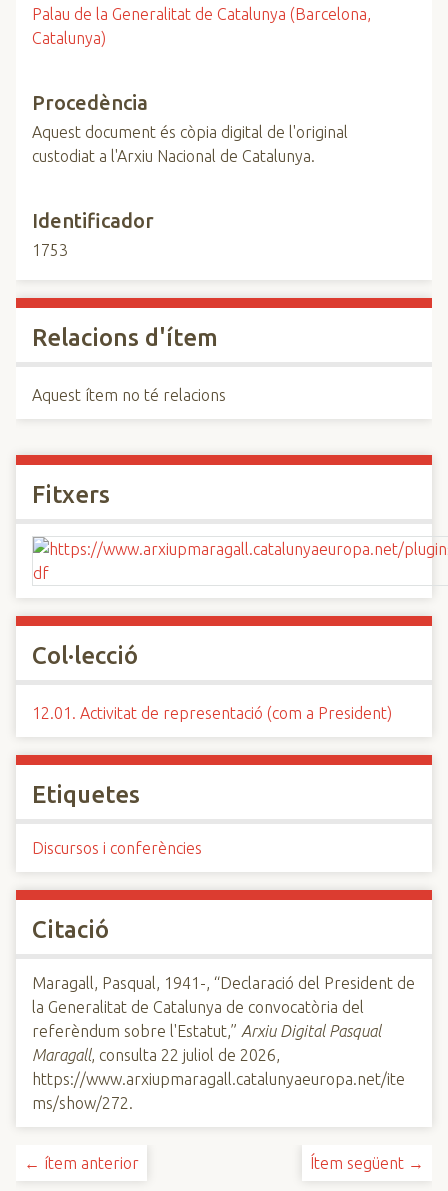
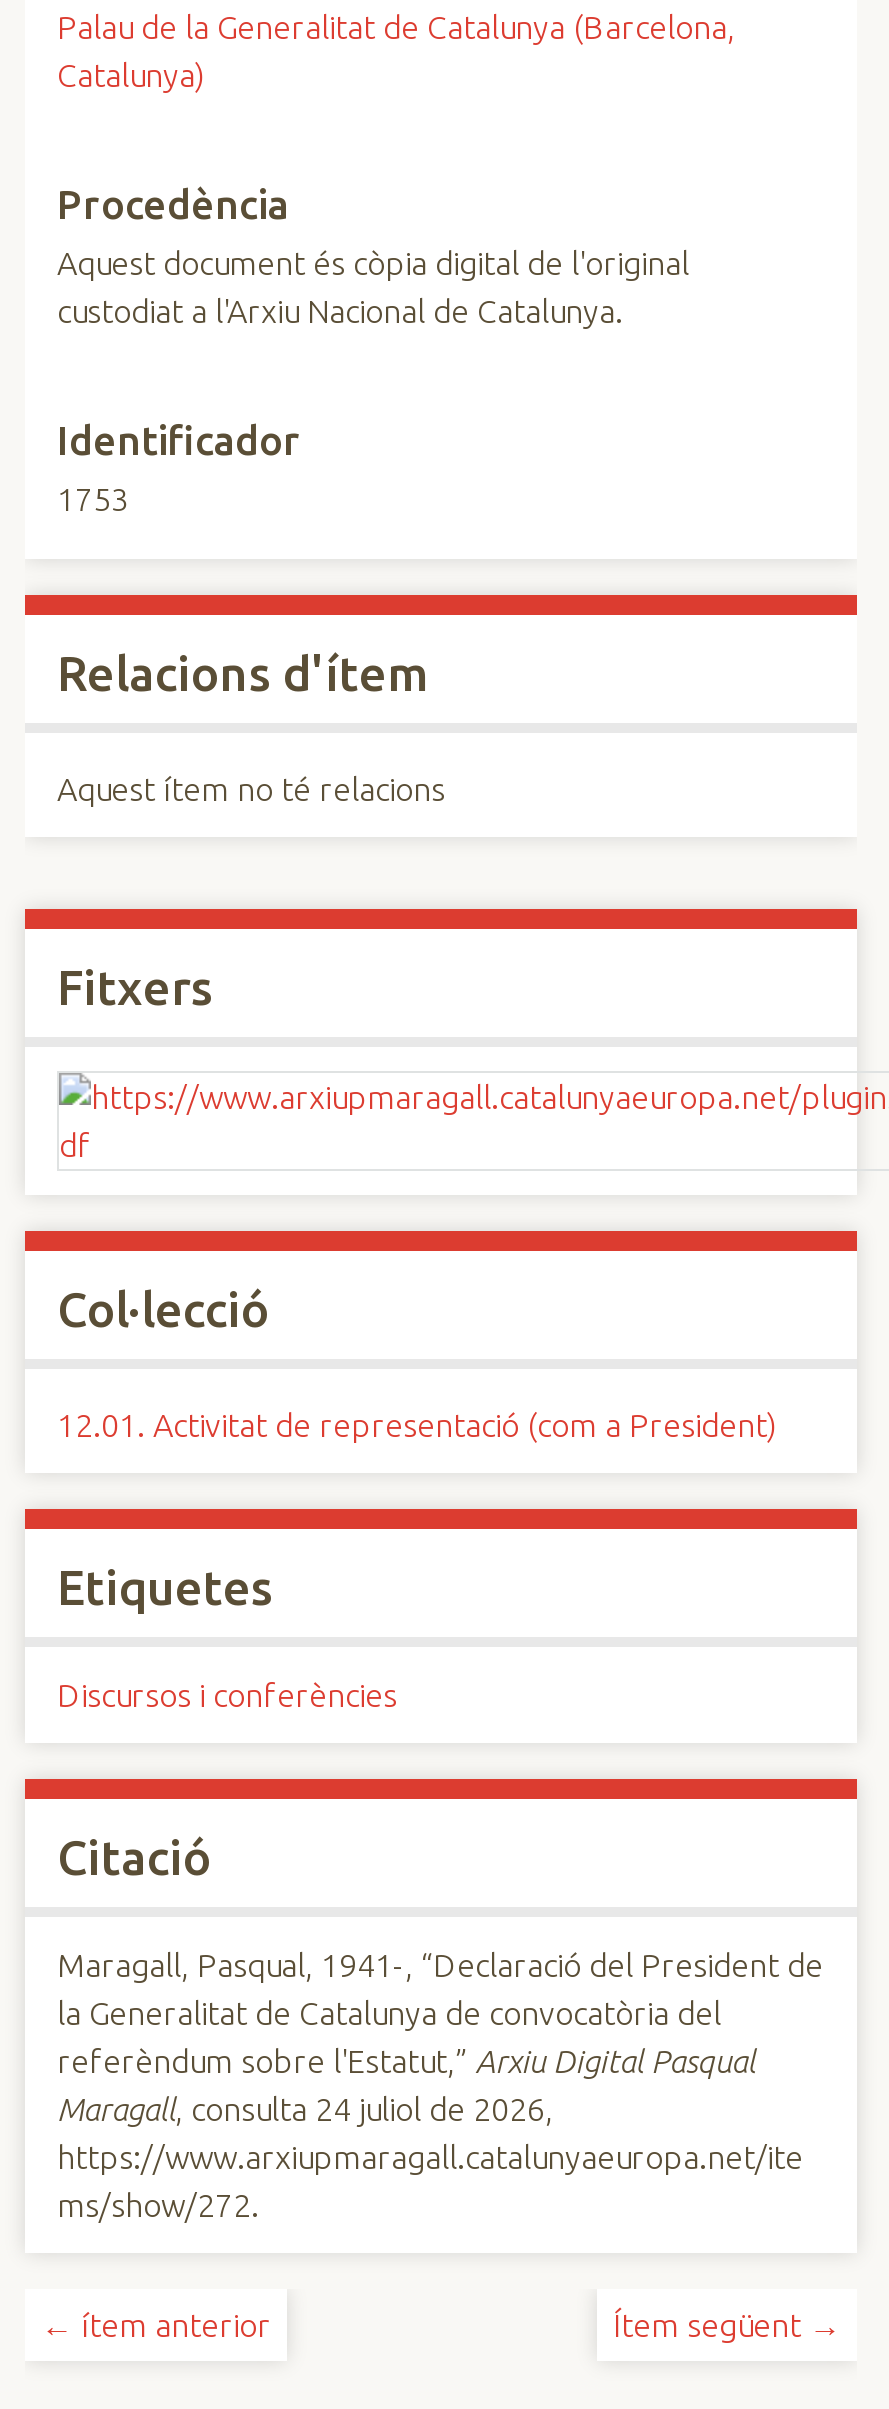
- Maragall, consulta 22 juliol de 2026,
+ Maragall, consulta 24 juliol de 2026,
